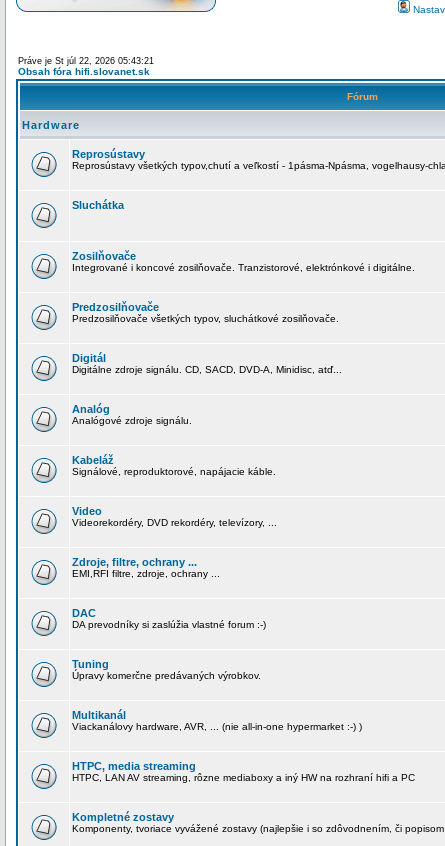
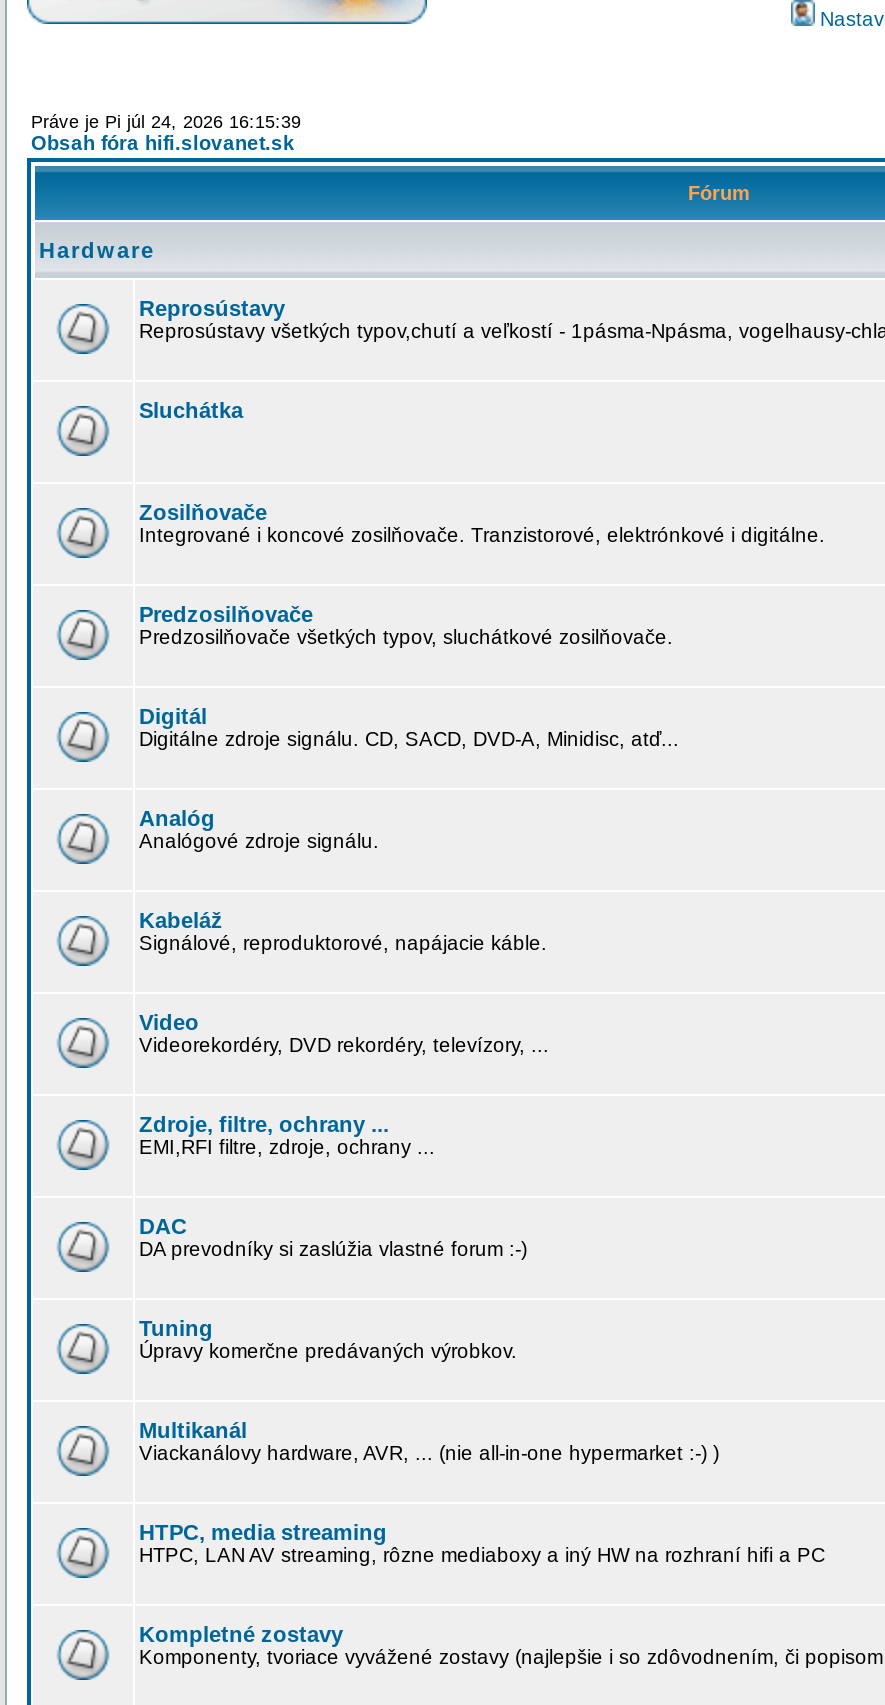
- Práve je St júl 22, 2026 05:43:21
+ Práve je Pi júl 24, 2026 16:15:39
